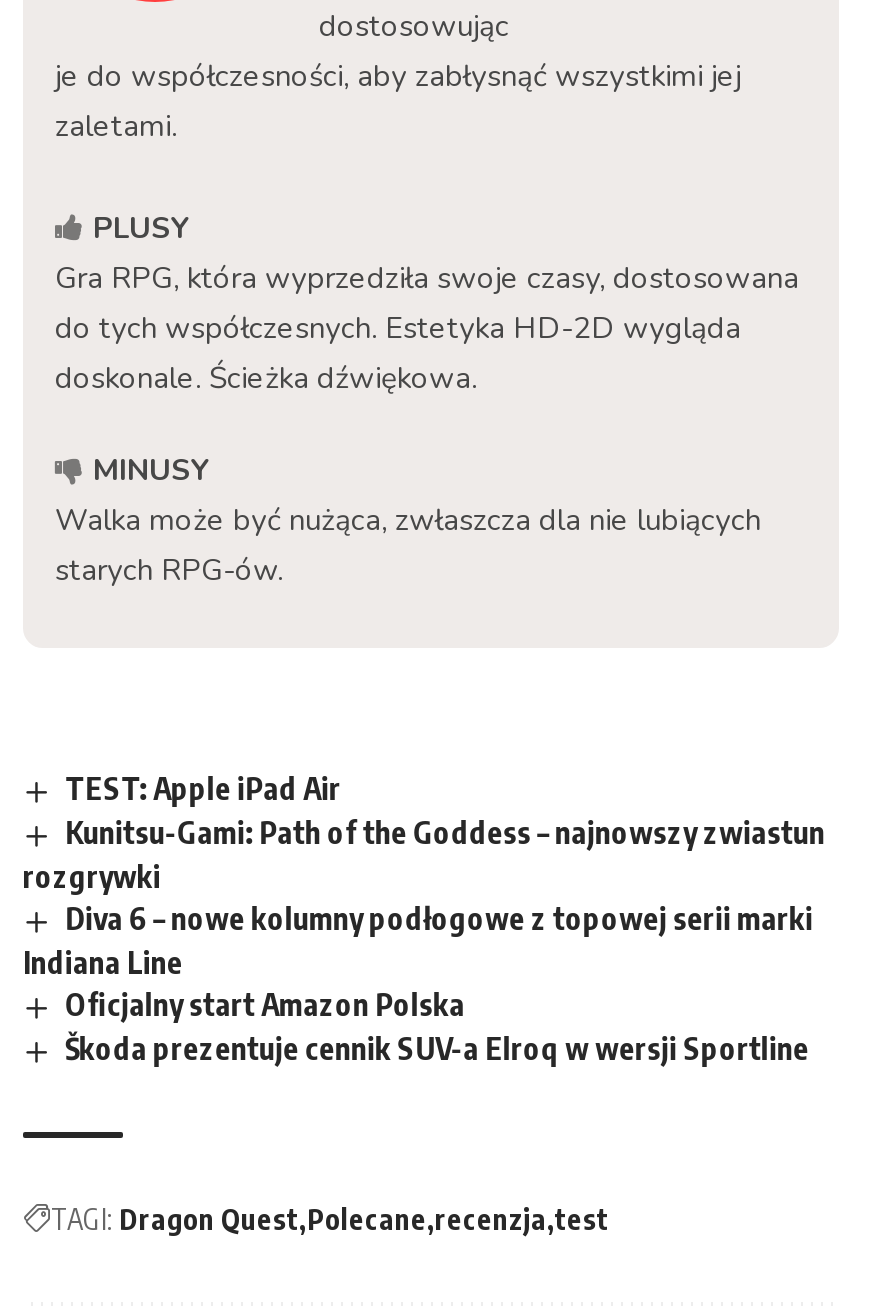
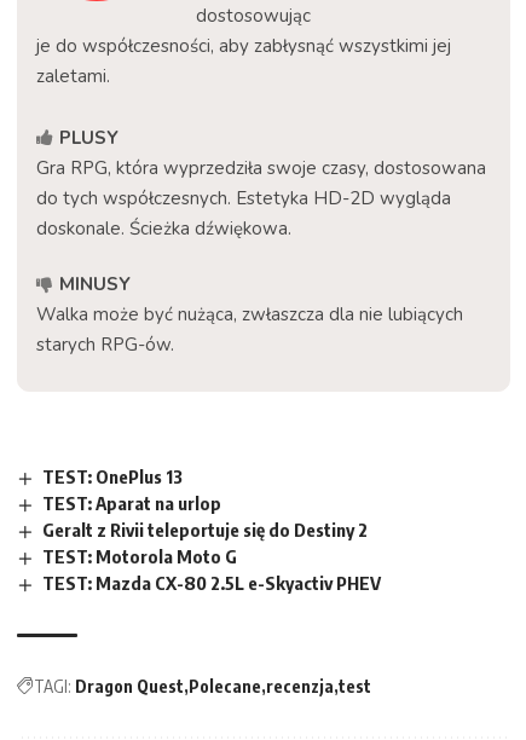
- TEST: Apple iPad Air
- Kunitsu-Gami: Path of the Goddess – najnowszy zwiastun
- rozgrywki
- Diva 6 – nowe kolumny podłogowe z topowej serii marki
- Indiana Line
- Oficjalny start Amazon Polska
- Škoda prezentuje cennik SUV-a Elroq w wersji Sportline
+ TEST: OnePlus 13
+ TEST: Aparat na urlop
+ Geralt z Rivii teleportuje się do Destiny 2
+ TEST: Motorola Moto G
+ TEST: Mazda CX-80 2.5L e-Skyactiv PHEV
